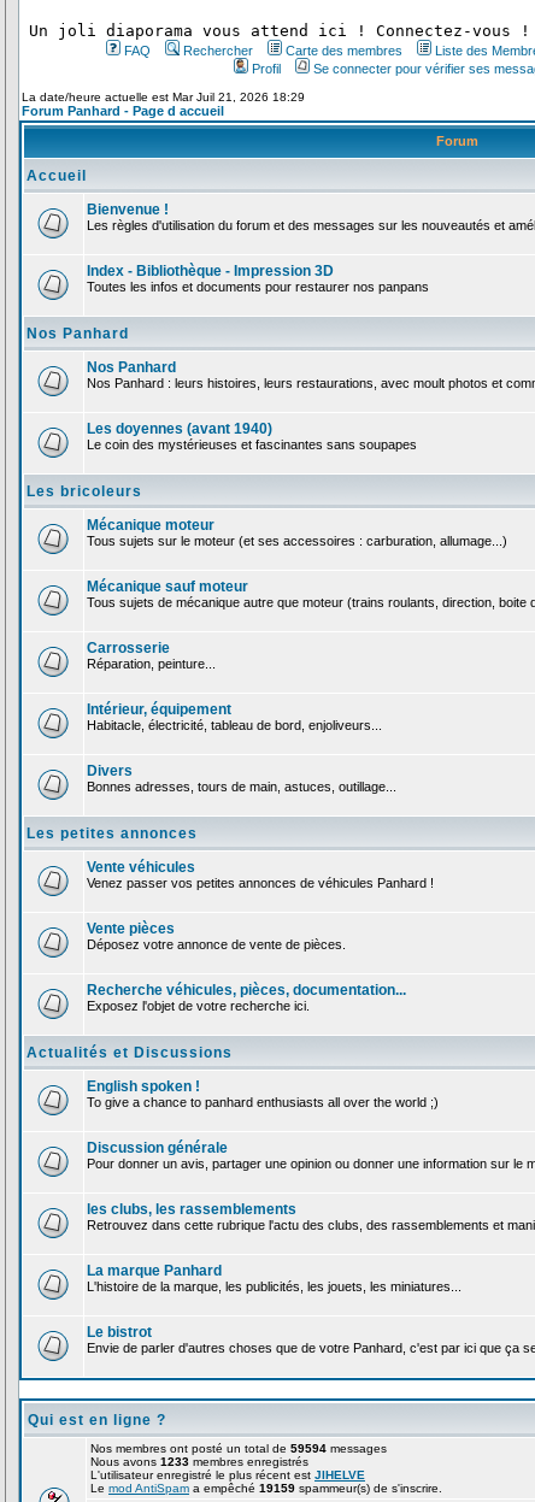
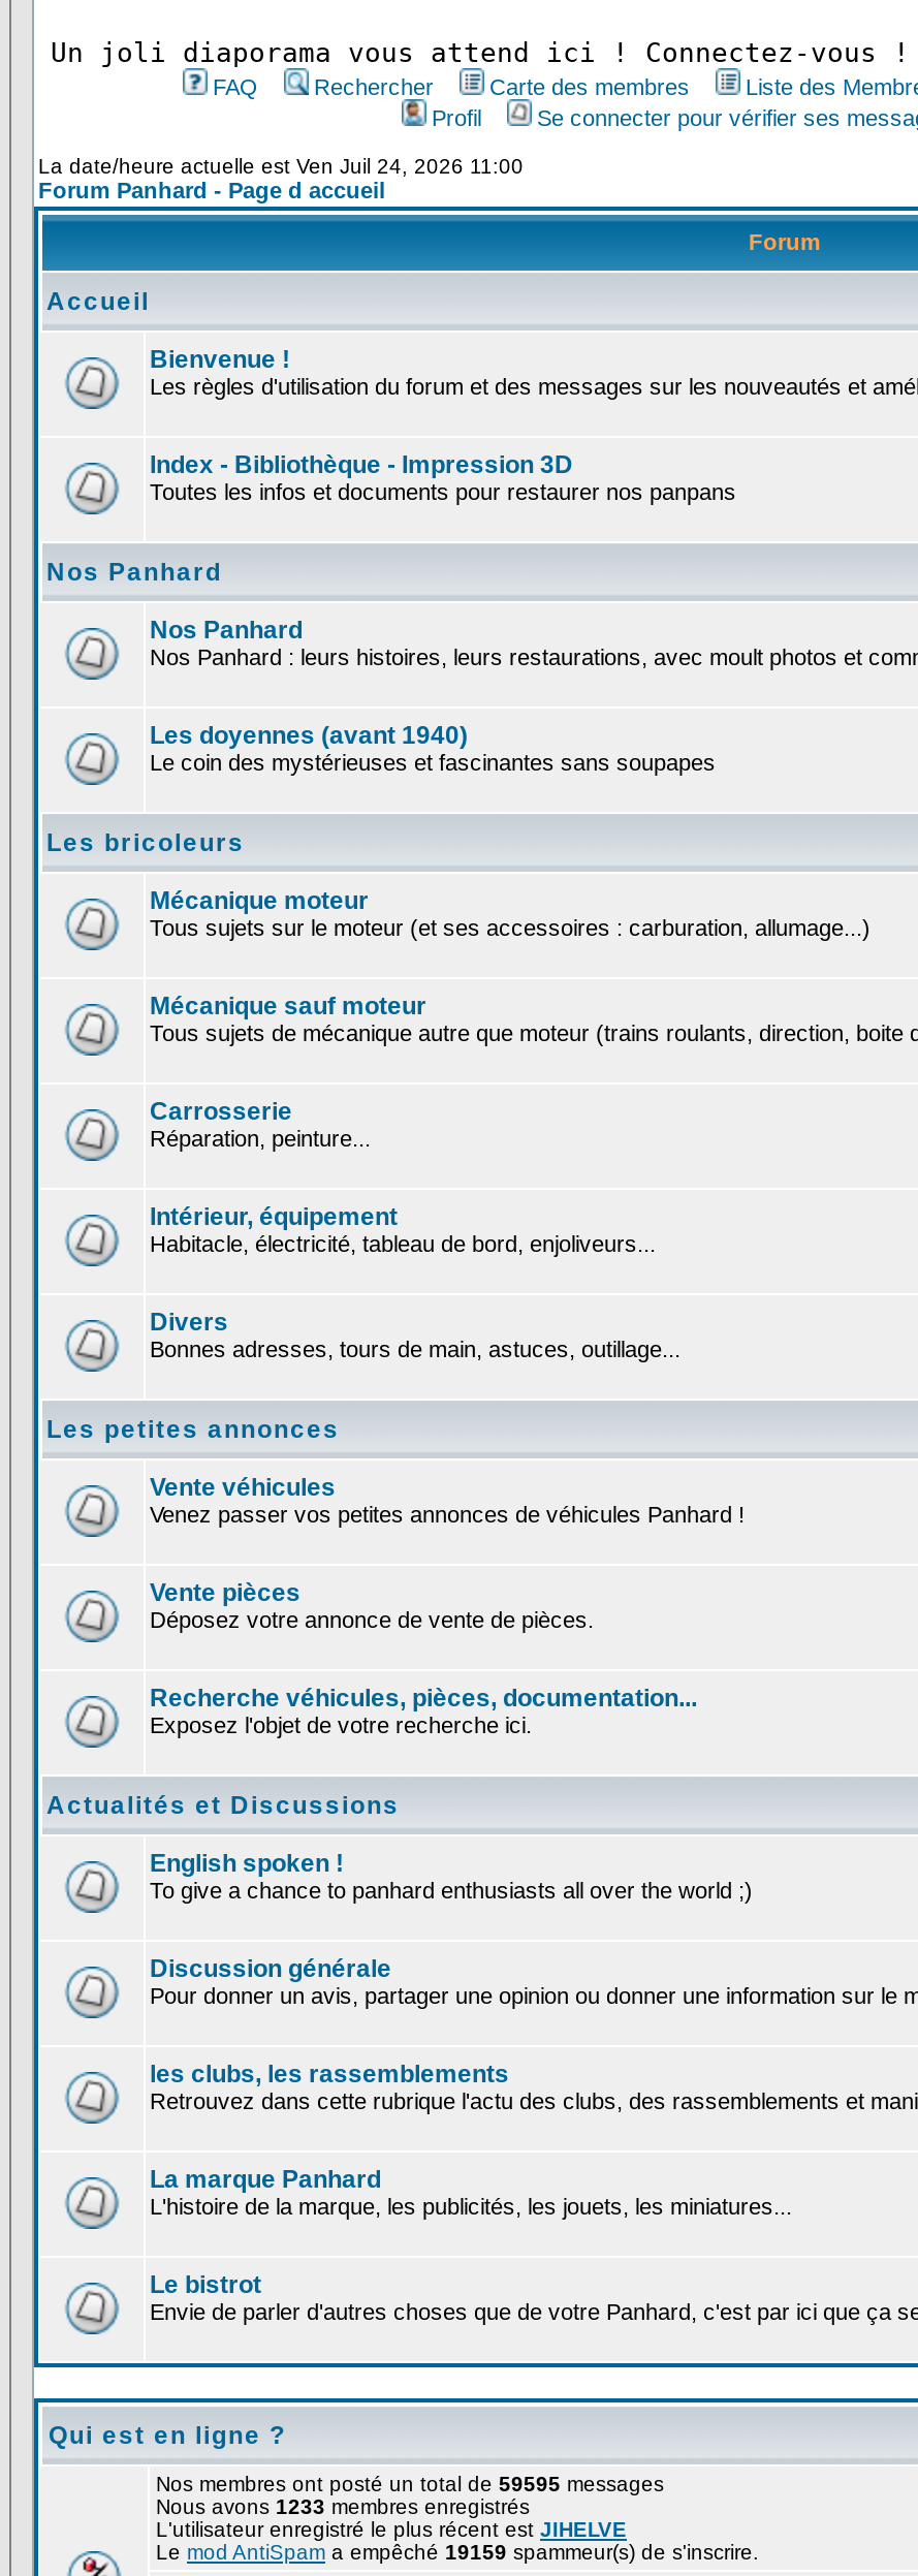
- La date/heure actuelle est Mar Juil 21, 2026 18:29
+ La date/heure actuelle est Ven Juil 24, 2026 11:00

- Nos membres ont posté un total de 59594 messages
+ Nos membres ont posté un total de 59595 messages
